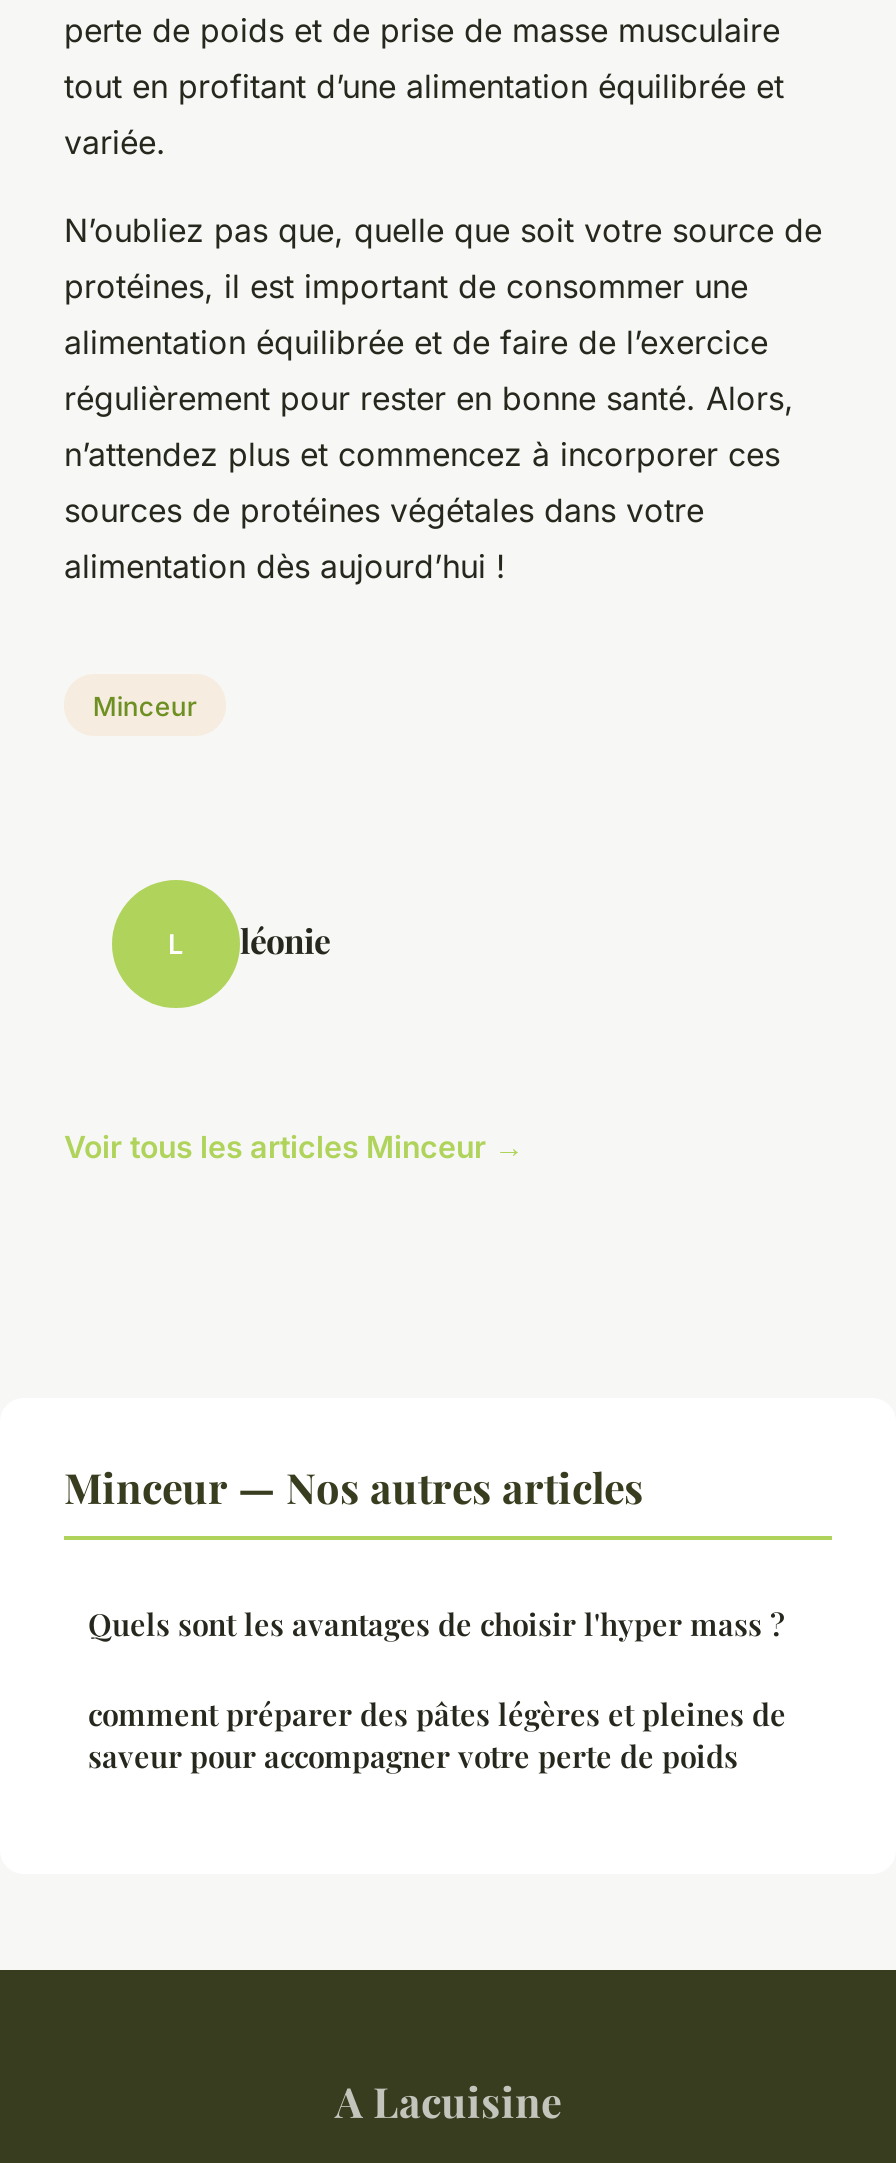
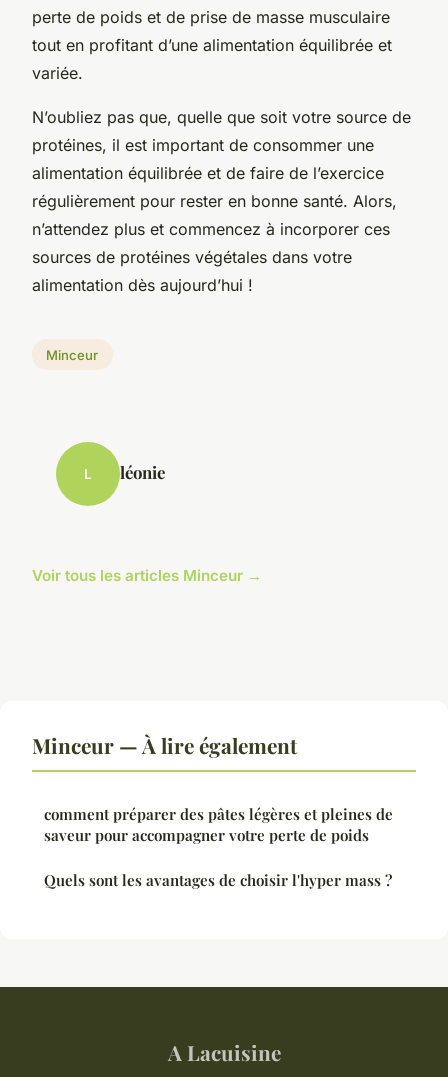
- Minceur — Nos autres articles
+ Minceur — À lire également

moved down: Quels sont les avantages de choisir l'hyper mass ?

moved up: comment préparer des pâtes légères et pleines de | saveur pour accompagner votre perte de poids
